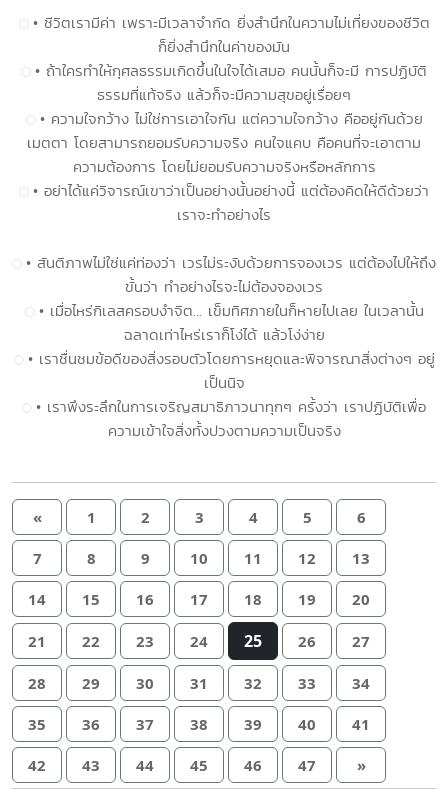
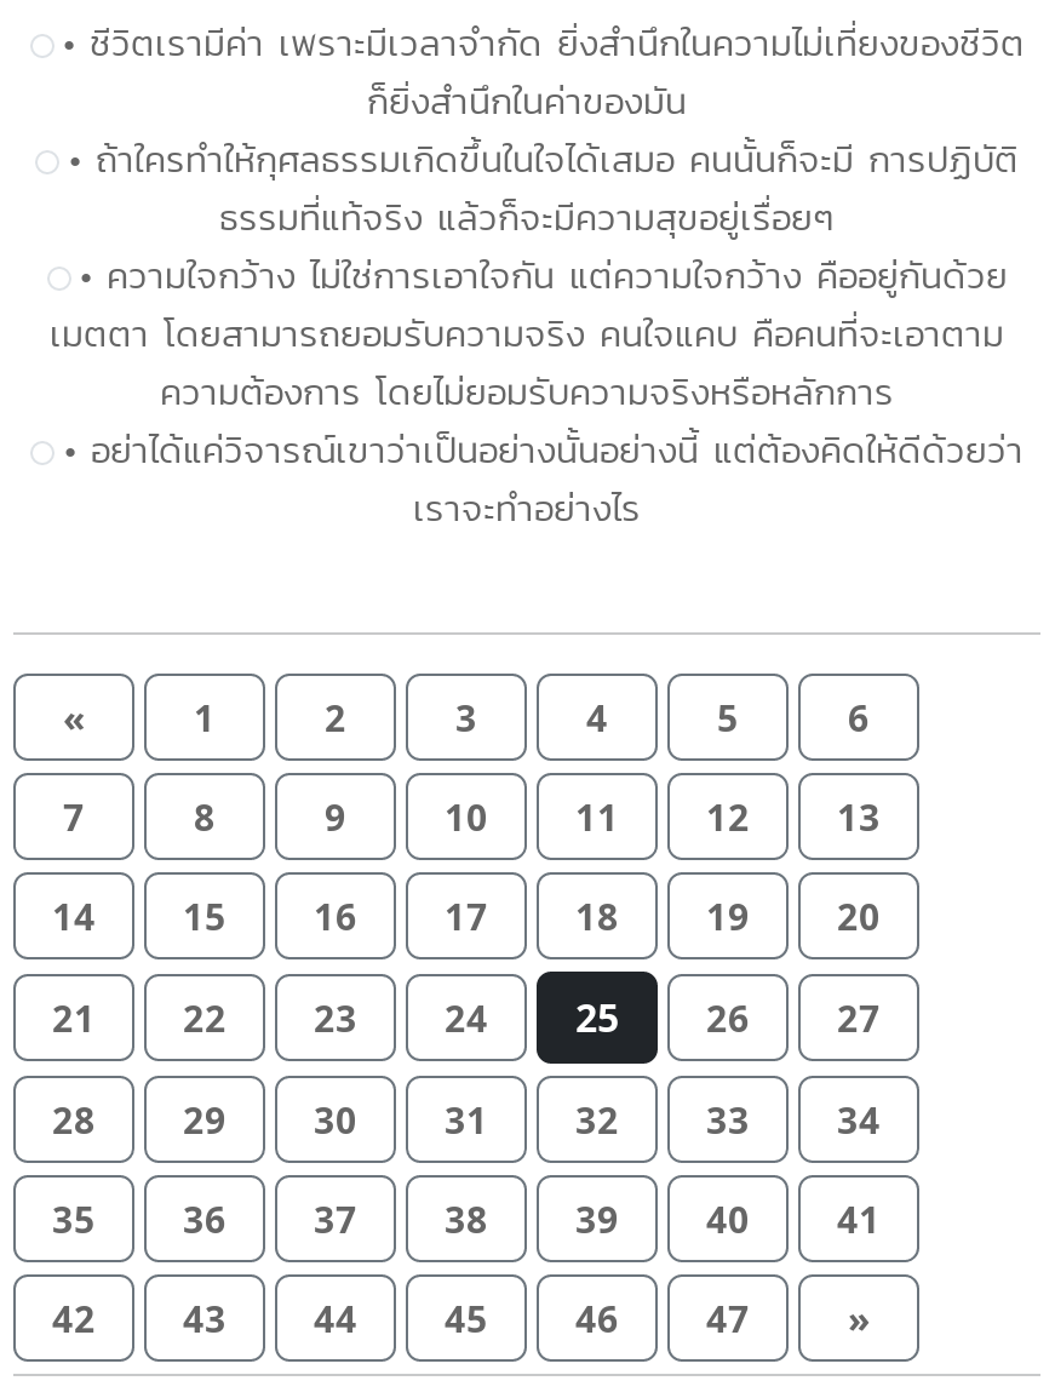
- • สันติภาพไม่ใช่แค่ท่องว่า เวรไม่ระงับด้วยการจองเวร แต่ต้องไปให้ถึง
- ขั้นว่า ทำอย่างไรจะไม่ต้องจองเวร
- • เมื่อไหร่กิเลสครอบงำจิต... เข็มทิศภายในก็หายไปเลย ในเวลานั้น
- ฉลาดเท่าไหร่เราก็โง่ได้ แล้วโง่ง่าย
- • เราชื่นชมข้อดีของสิ่งรอบตัวโดยการหยุดและพิจารณาสิ่งต่างๆ อยู่
- เป็นนิจ
- • เราพึงระลึกในการเจริญสมาธิภาวนาทุกๆ ครั้งว่า เราปฏิบัติเพื่อ
- ความเข้าใจสิ่งทั้งปวงตามความเป็นจริง
